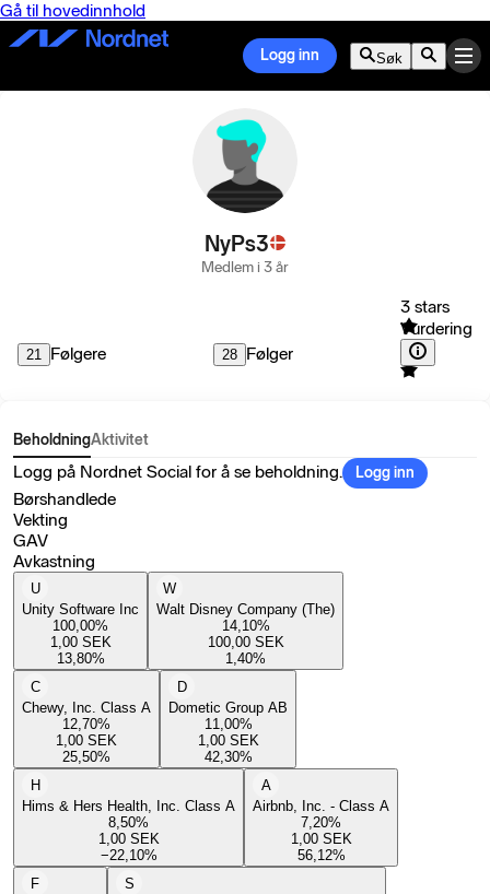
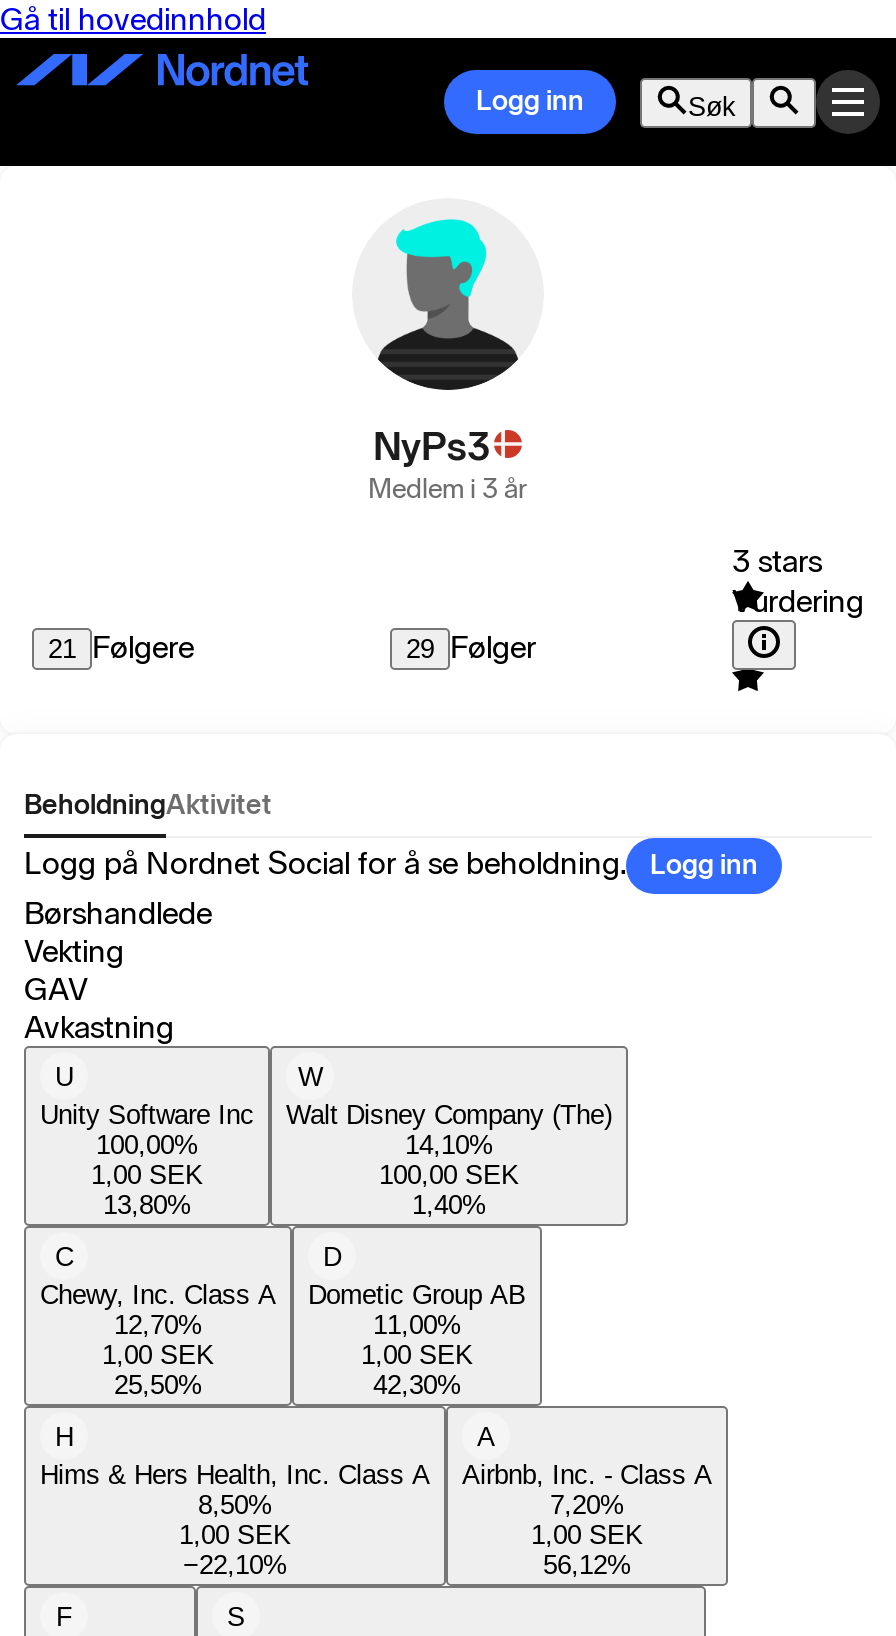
- 28 Følger
+ 29 Følger
